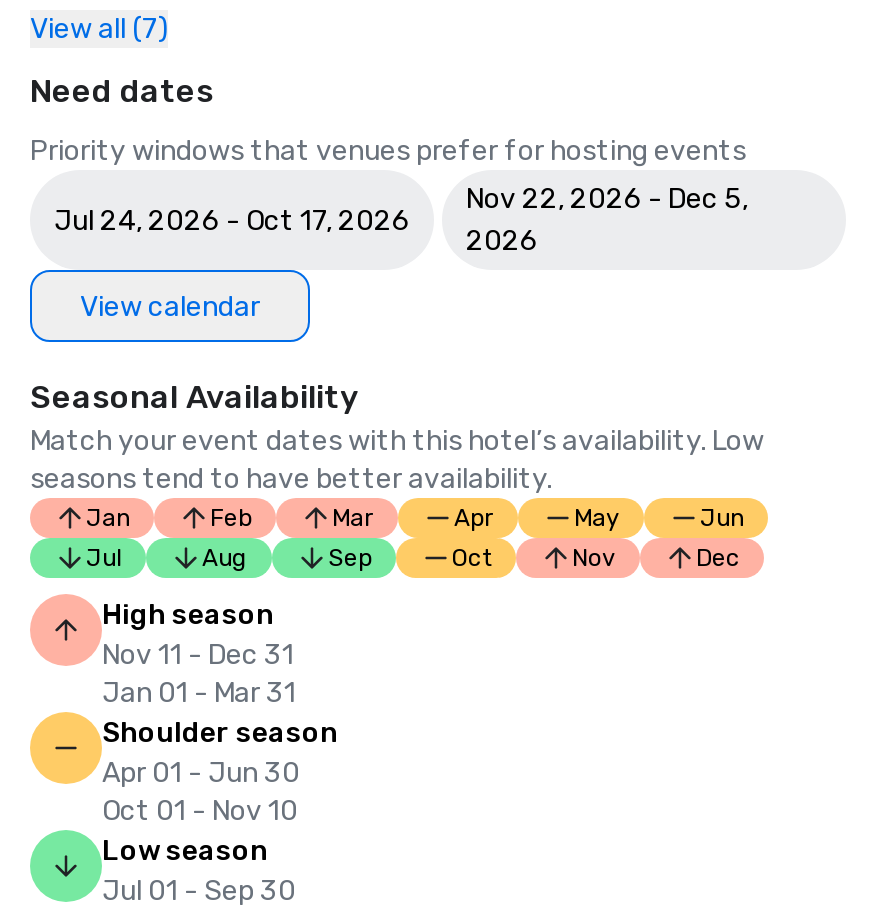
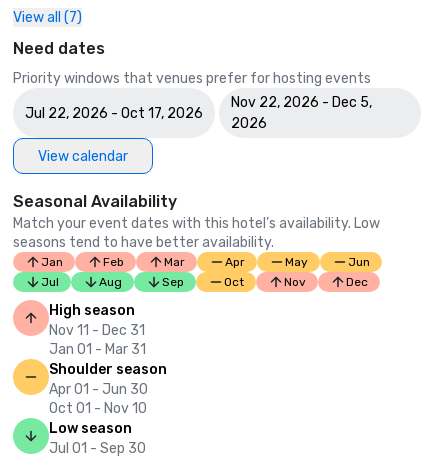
- Jul 24, 2026 - Oct 17, 2026
+ Jul 22, 2026 - Oct 17, 2026
